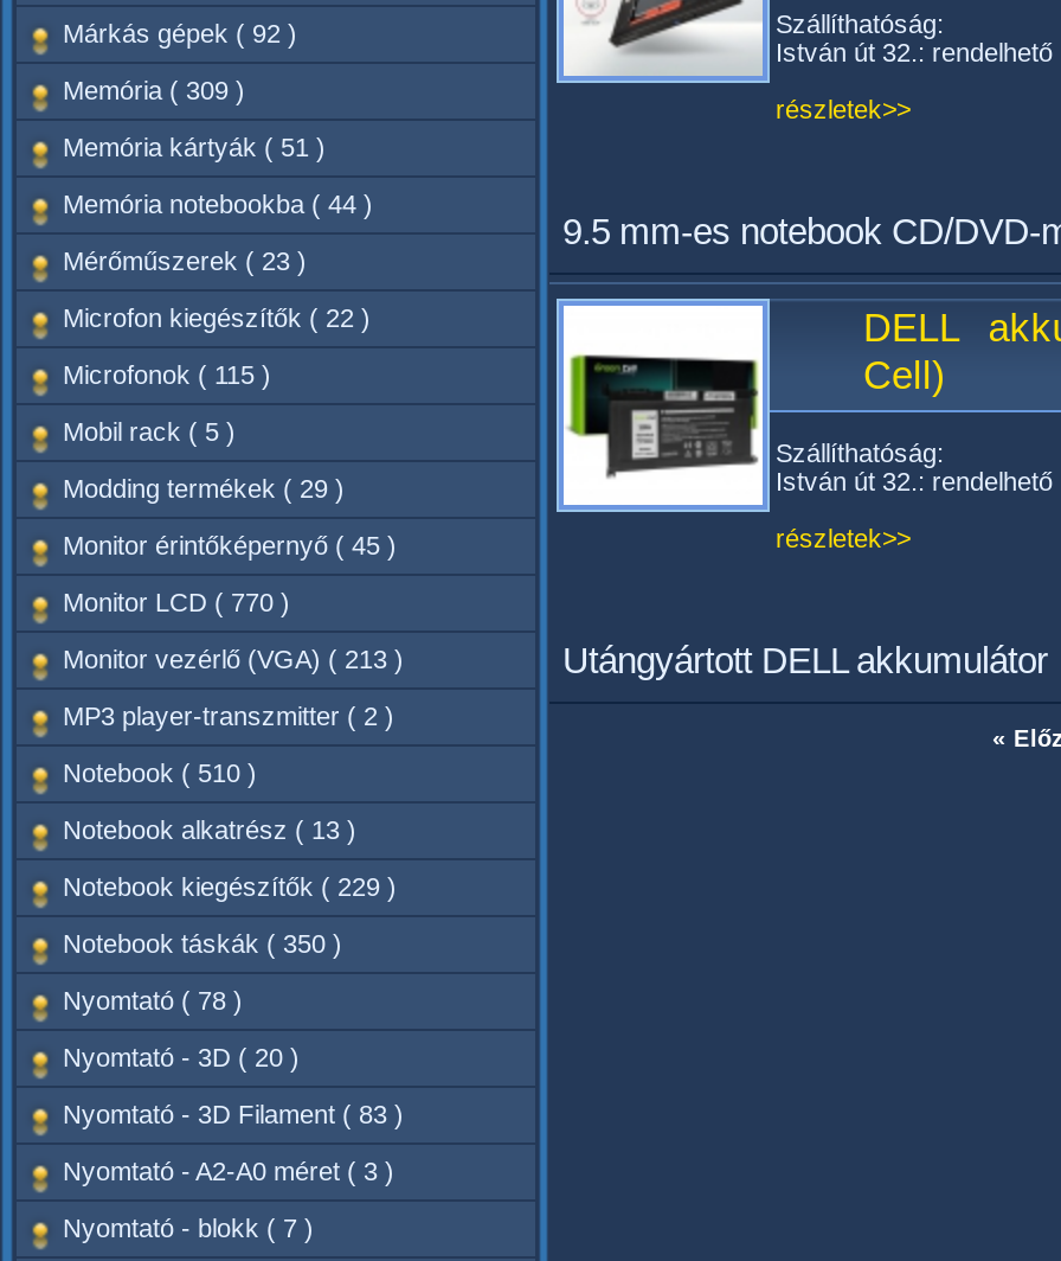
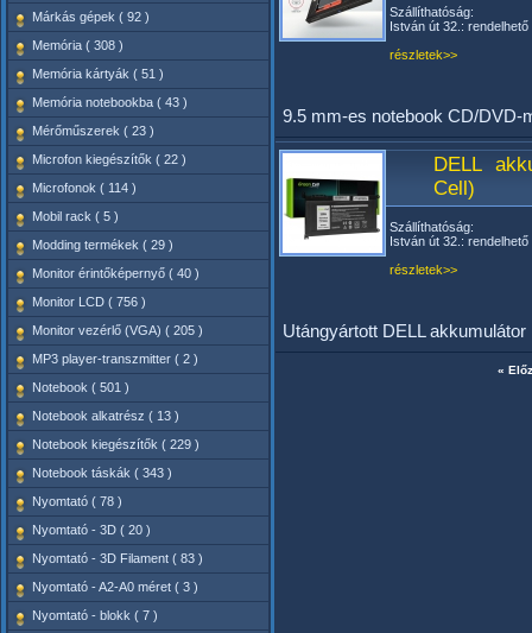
- Memória ( 309 )
+ Memória ( 308 )

- Memória notebookba ( 44 )
+ Memória notebookba ( 43 )

- Microfonok ( 115 )
+ Microfonok ( 114 )

- Monitor érintőképernyő ( 45 )
+ Monitor érintőképernyő ( 40 )

- Monitor LCD ( 770 )
+ Monitor LCD ( 756 )

- Monitor vezérlő (VGA) ( 213 )
+ Monitor vezérlő (VGA) ( 205 )

- Notebook ( 510 )
+ Notebook ( 501 )

- Notebook táskák ( 350 )
+ Notebook táskák ( 343 )
